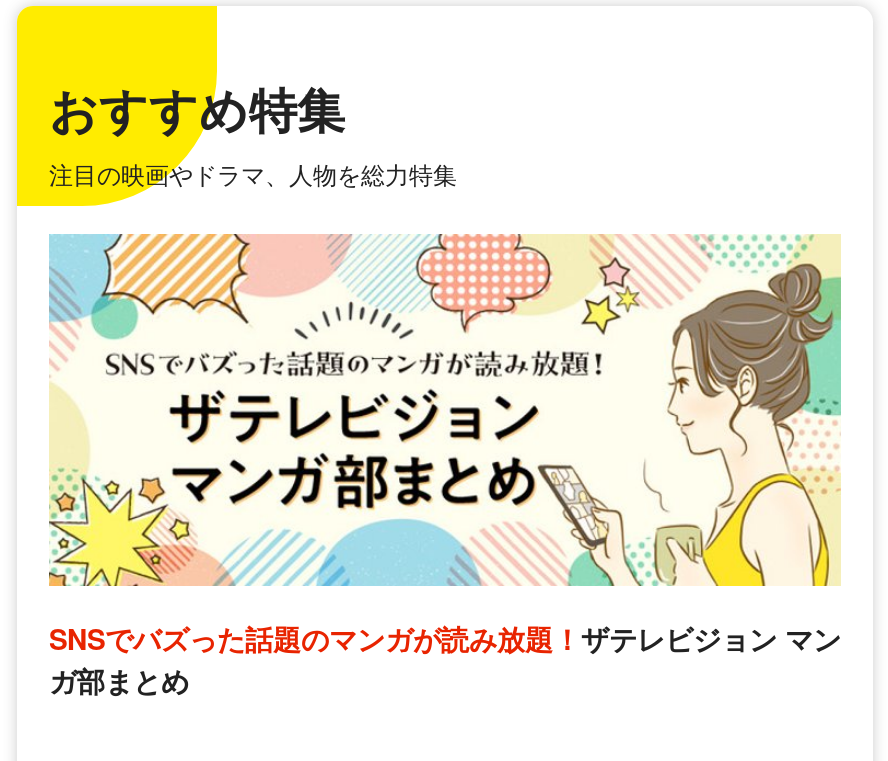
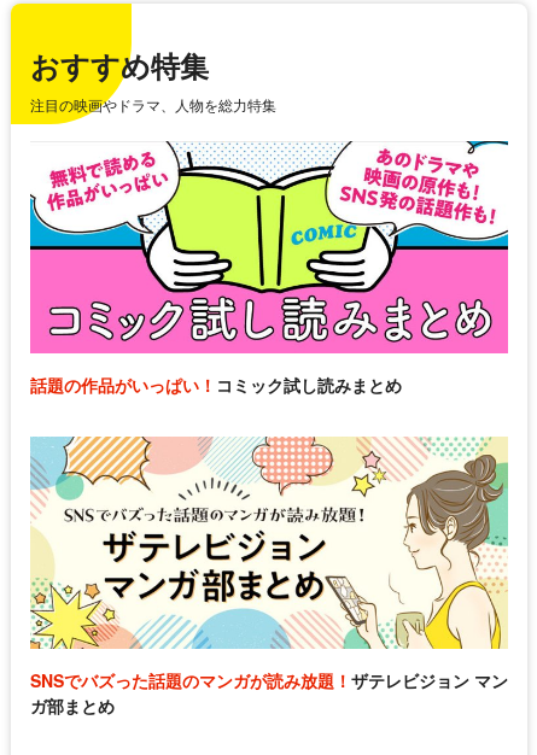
+ [image]
+ 話題の作品がいっぱい！コミック試し読みまとめ
